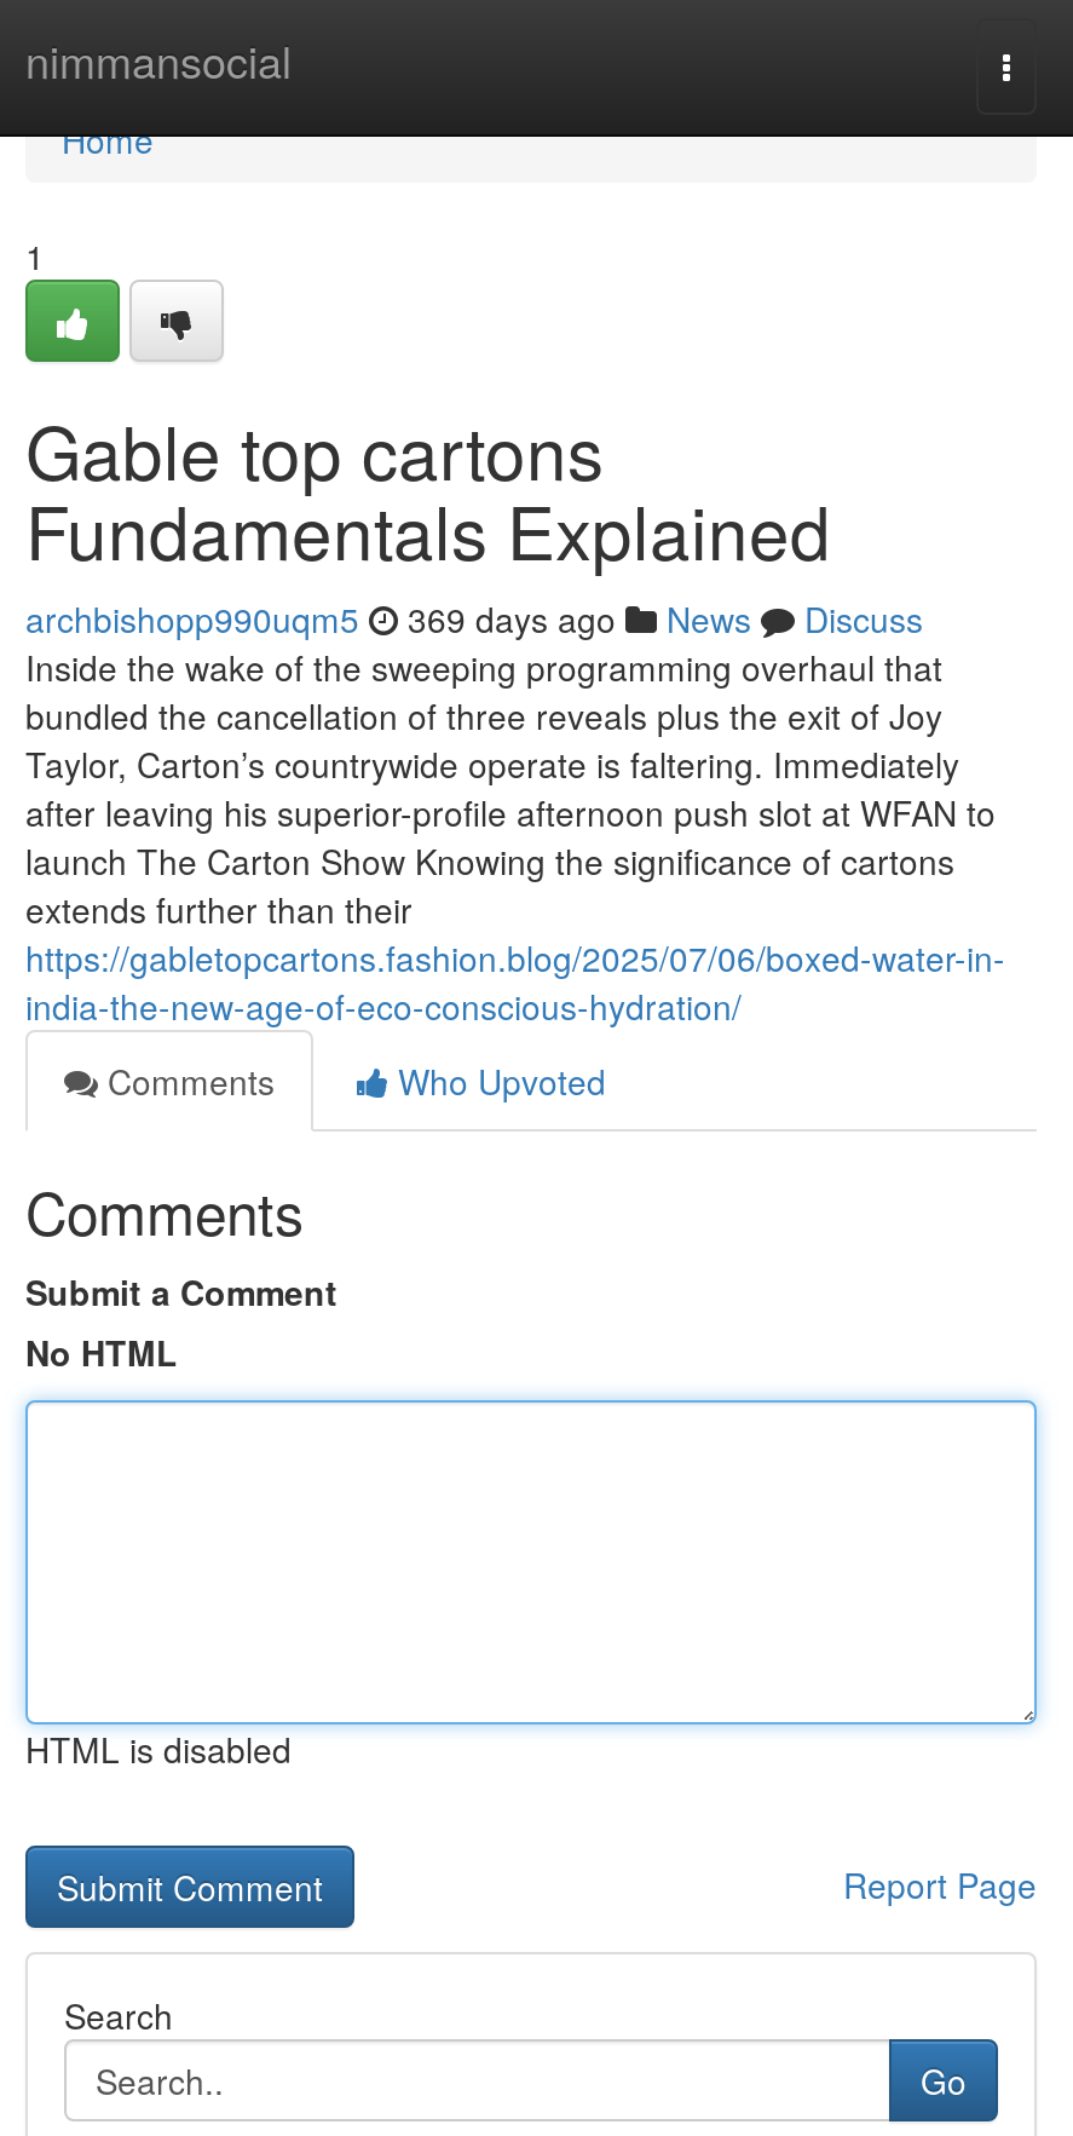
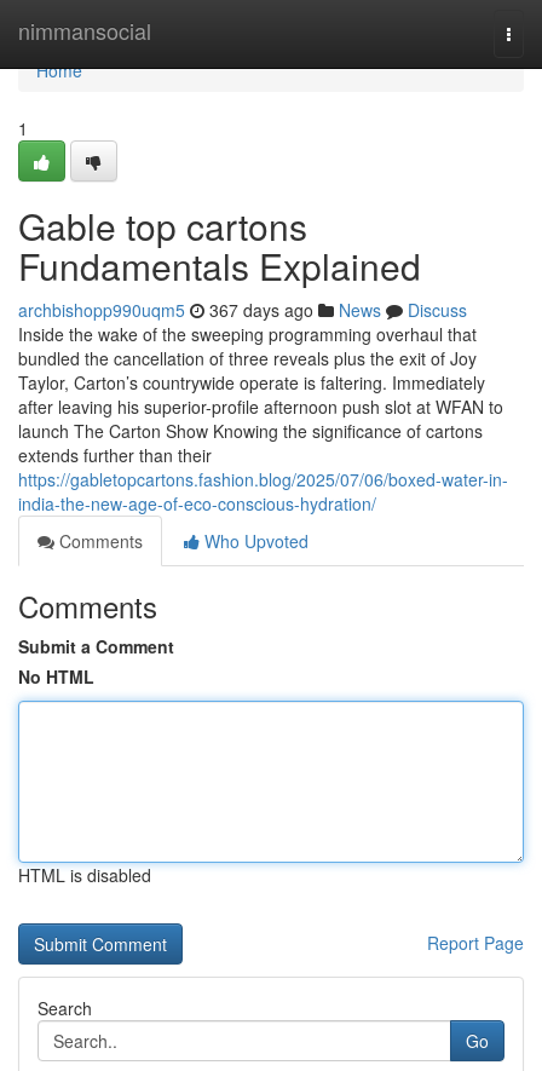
- archbishopp990uqm5 369 days ago News Discuss
+ archbishopp990uqm5 367 days ago News Discuss
